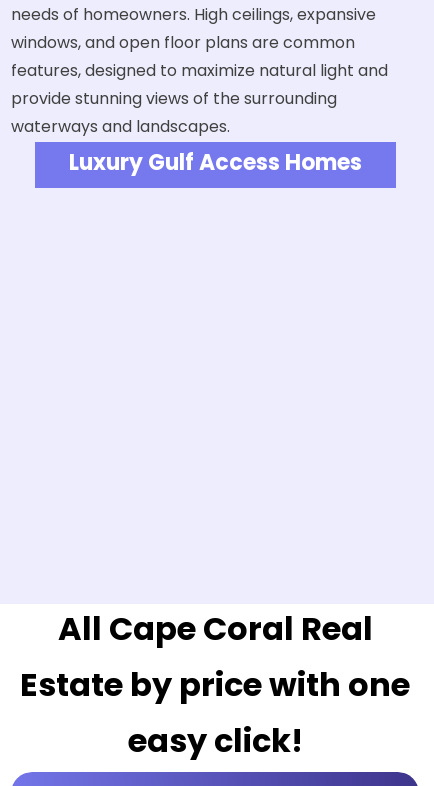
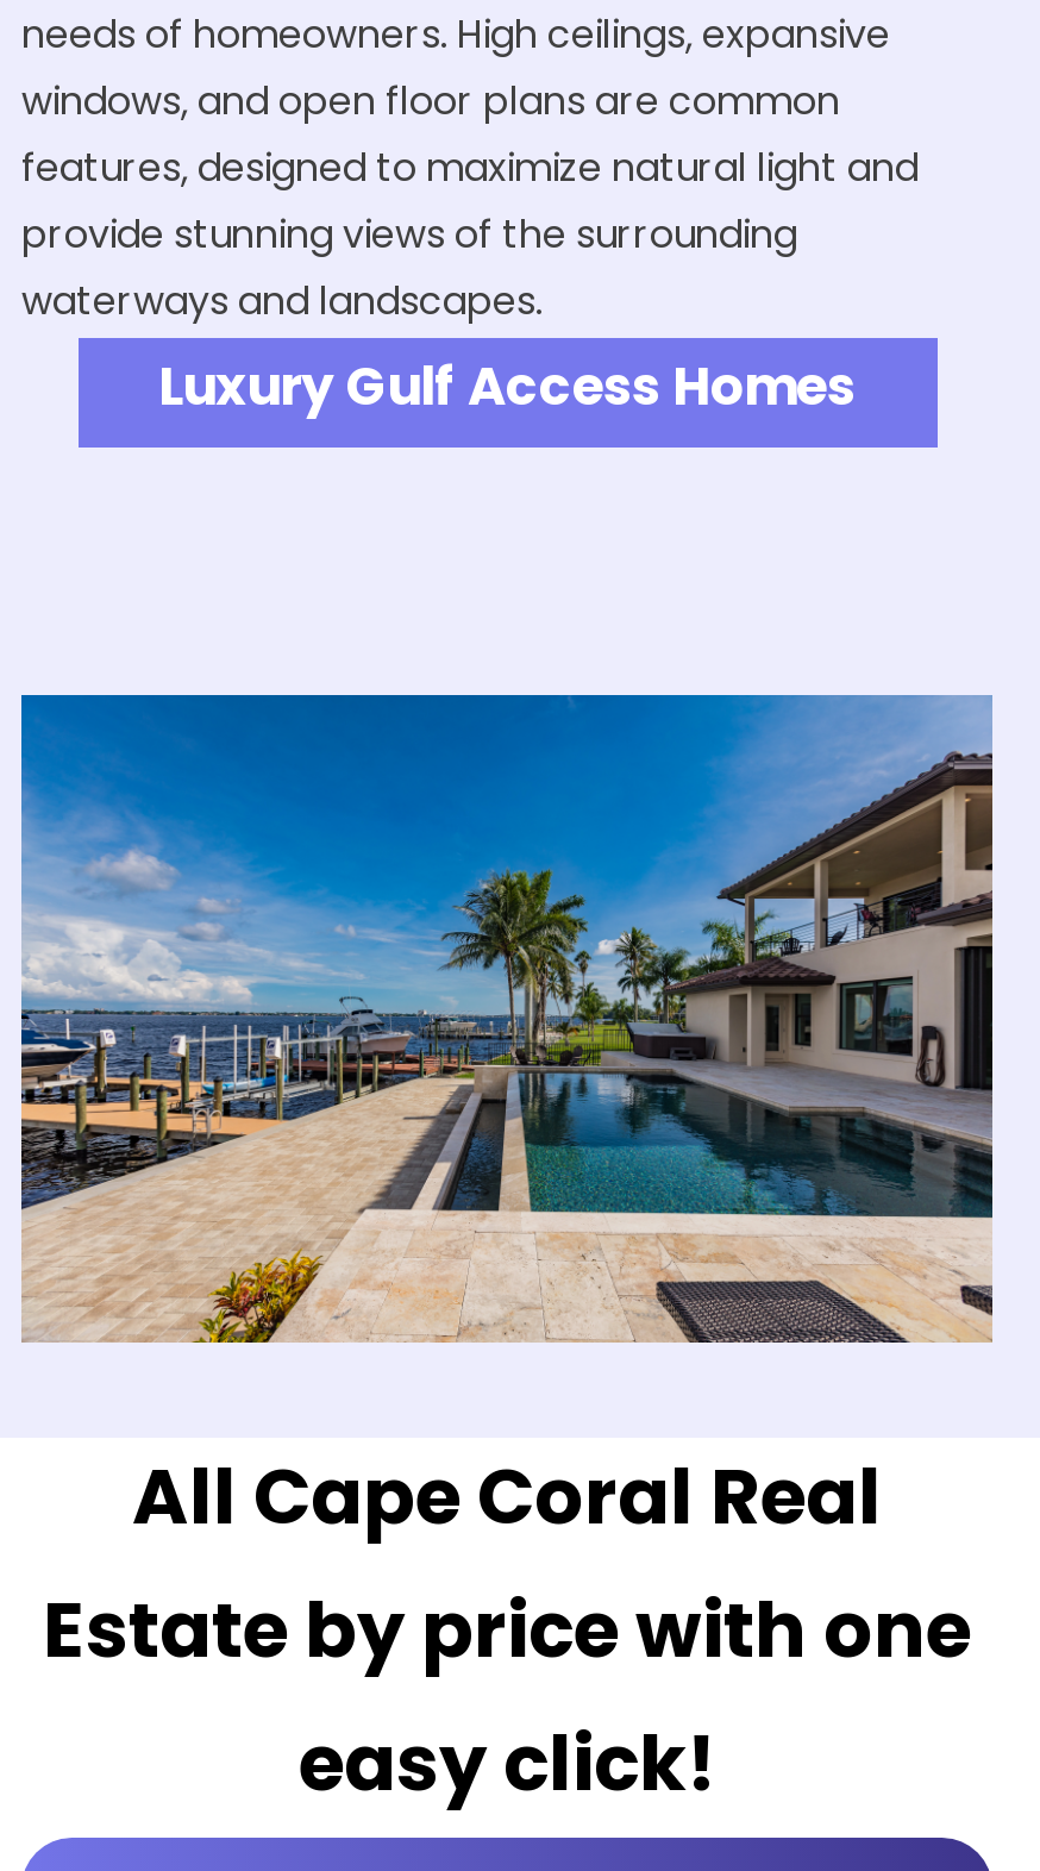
+ [image]
